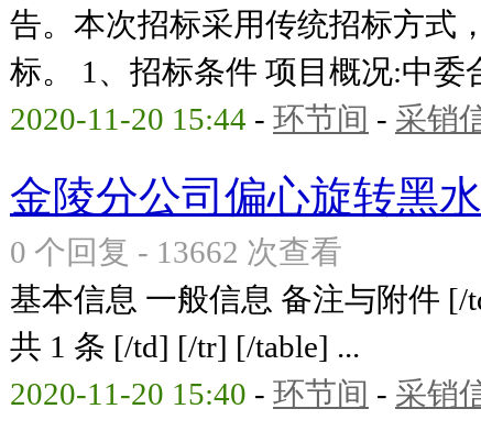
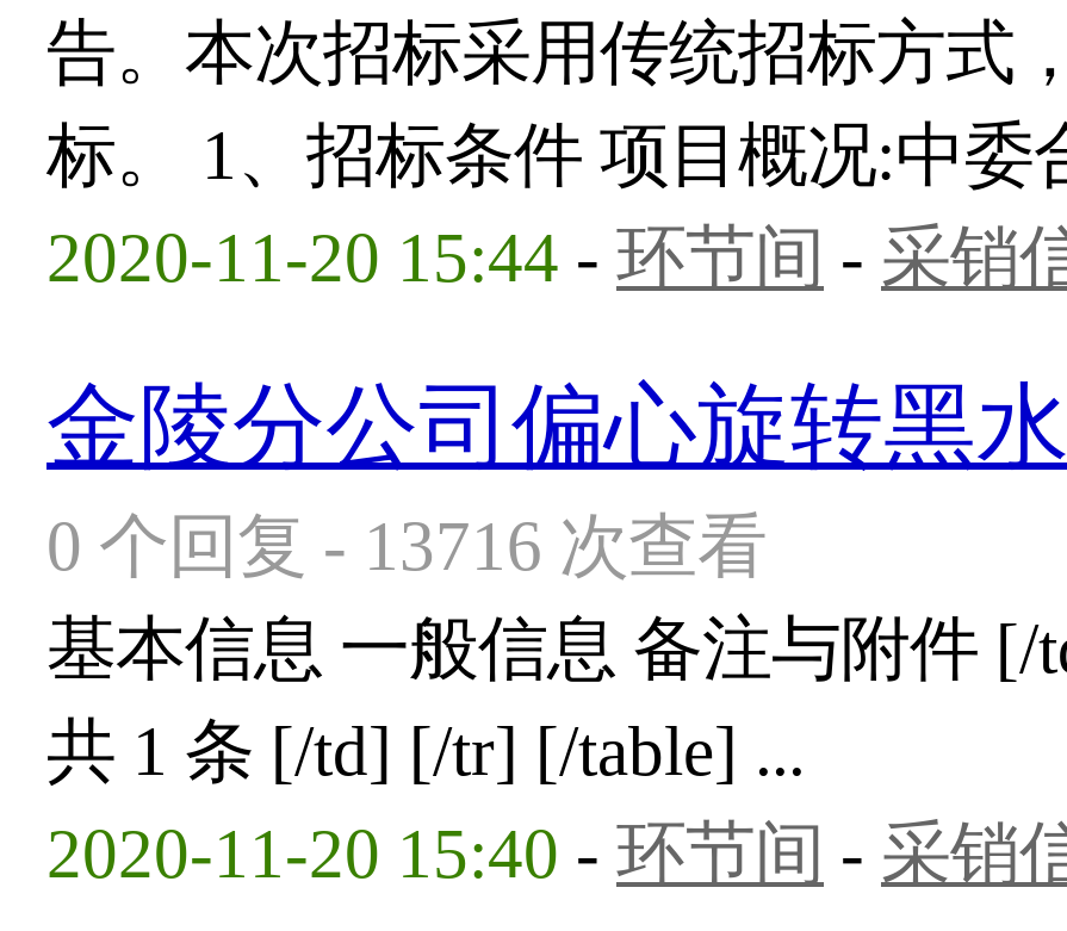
- 0 个回复 - 13662 次查看
+ 0 个回复 - 13716 次查看
